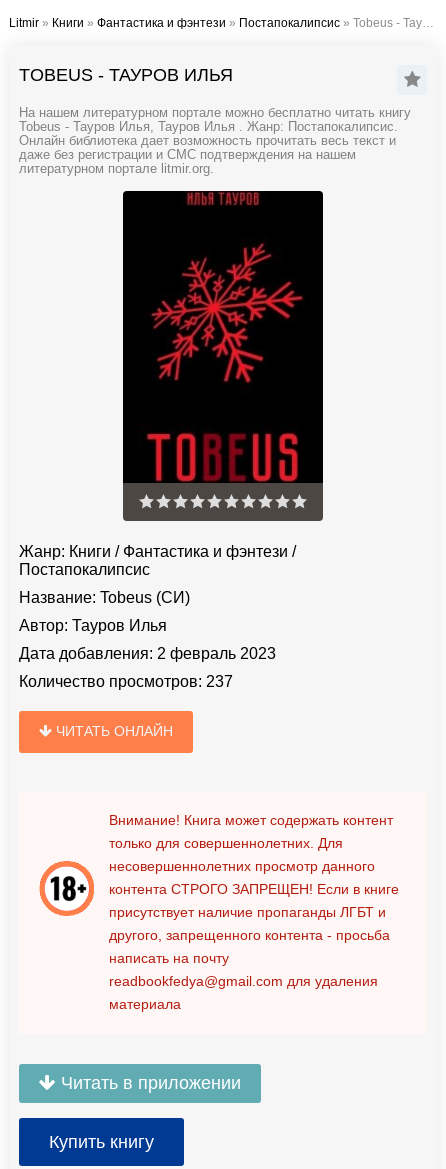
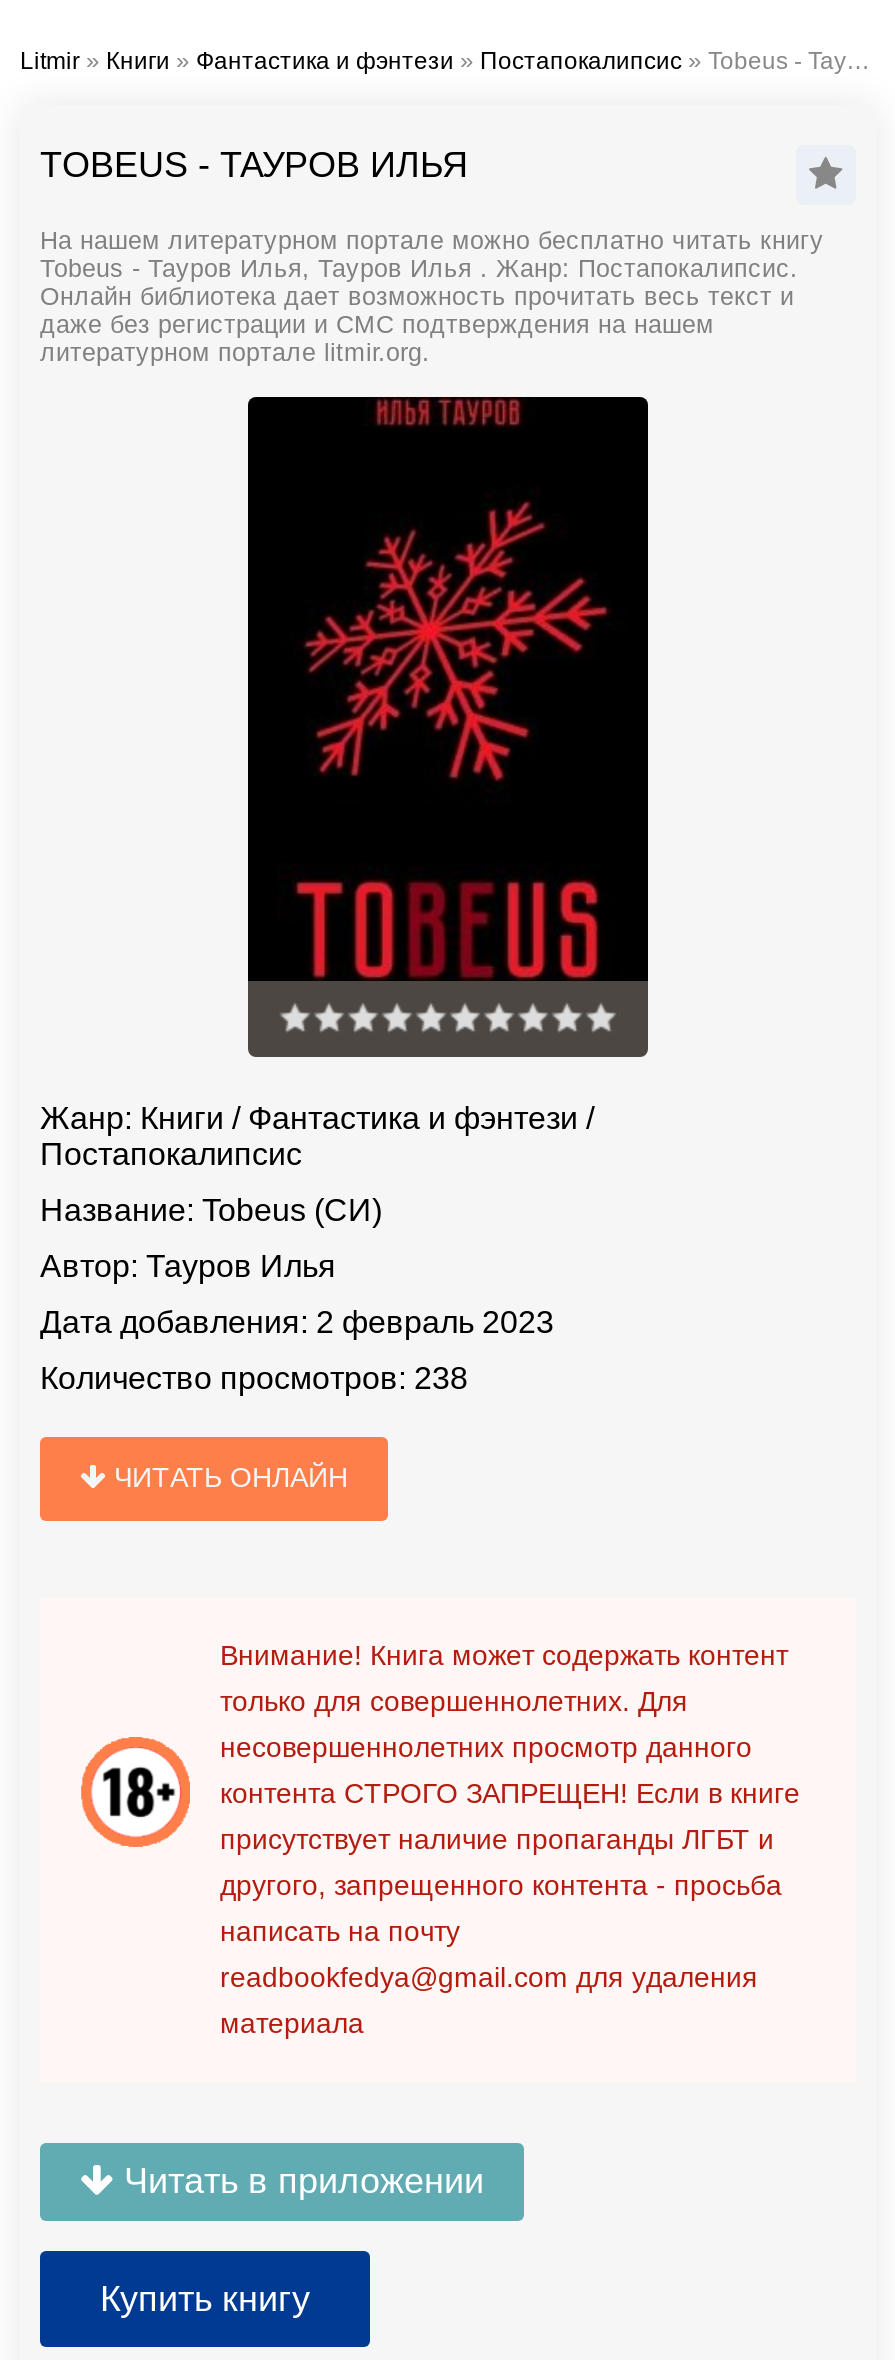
- Количество просмотров: 237
+ Количество просмотров: 238
